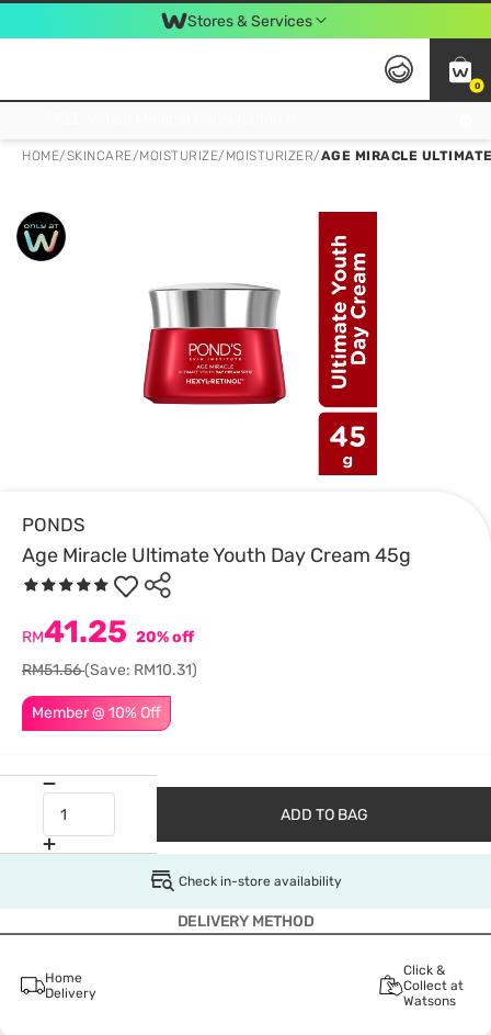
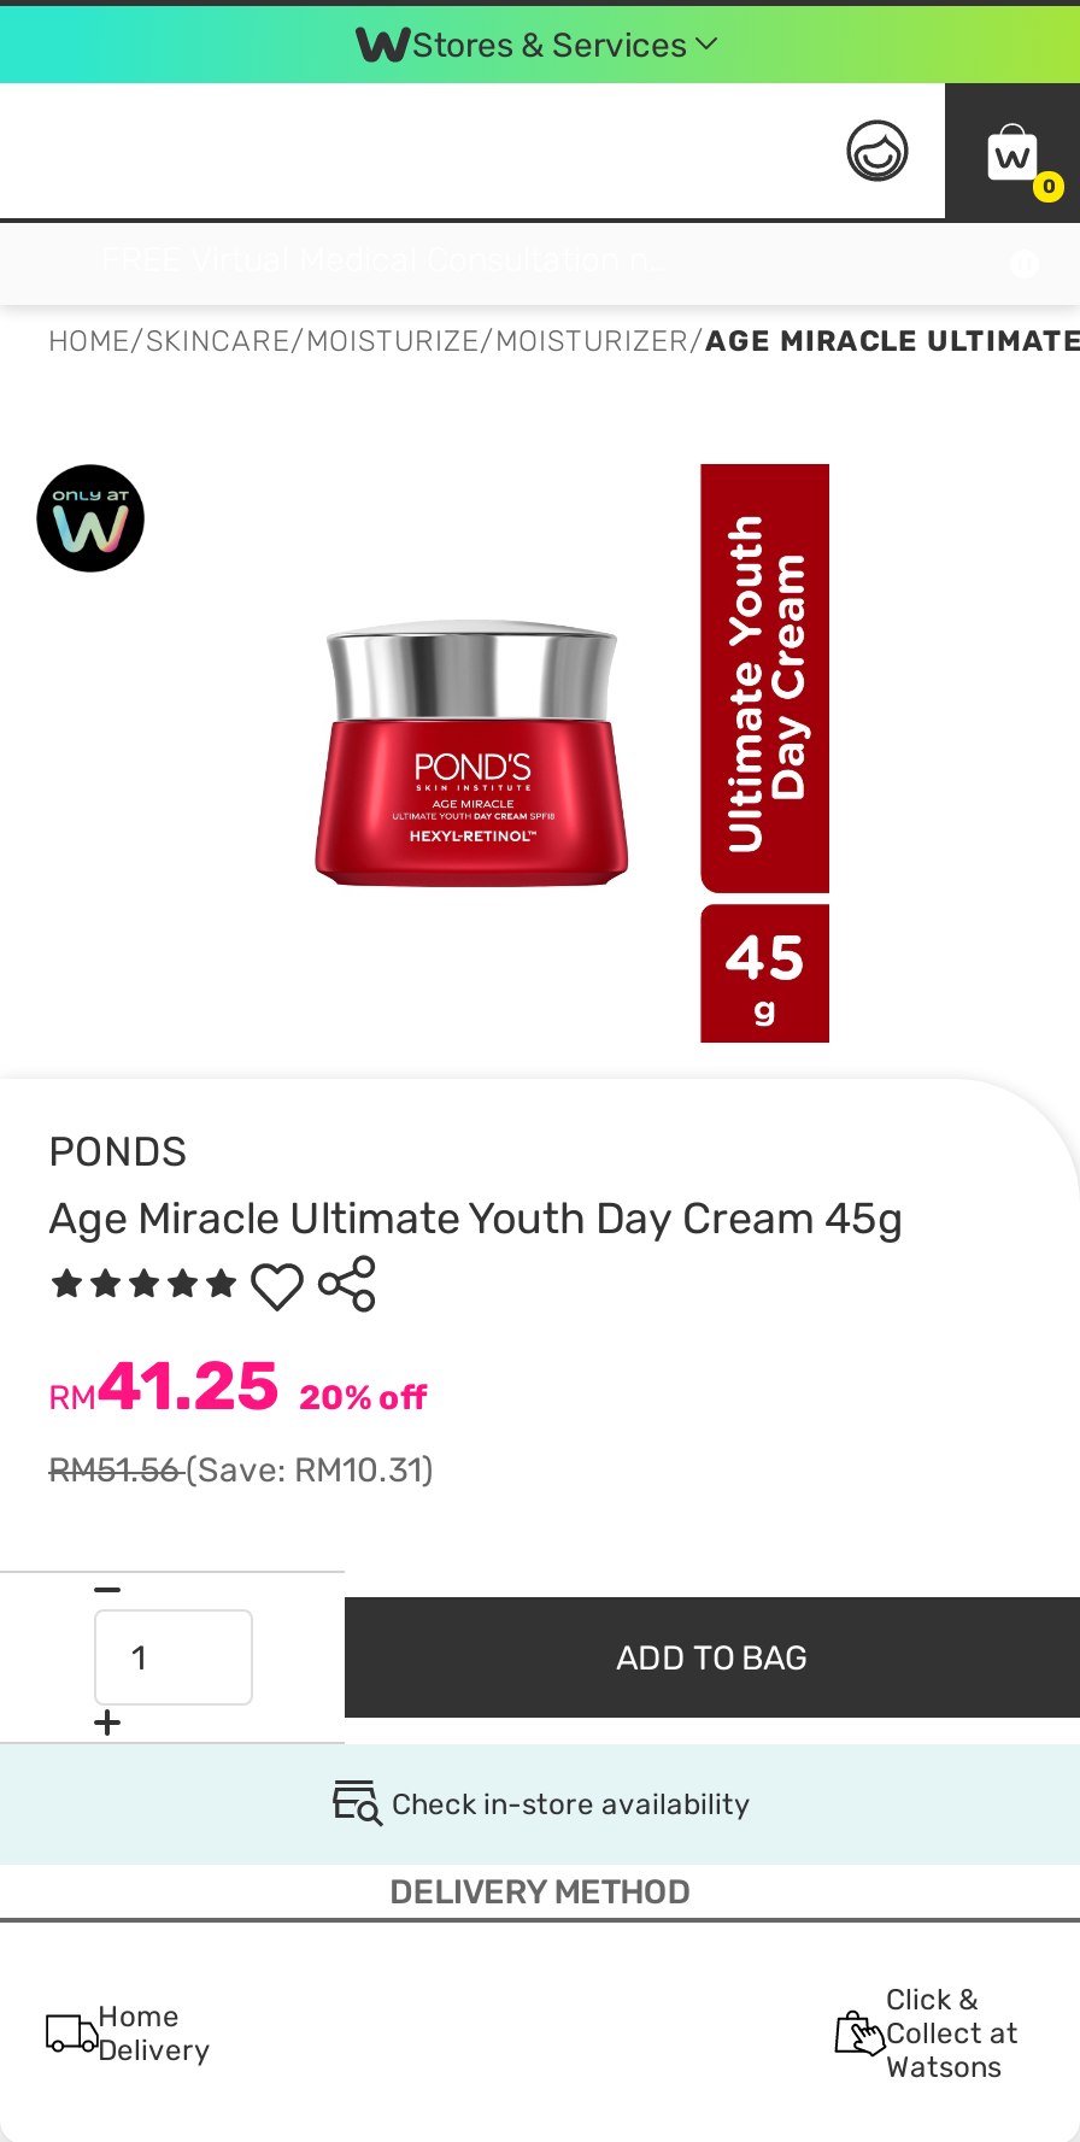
- Member @ 10% Off
